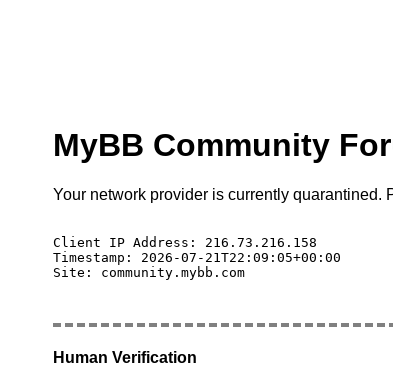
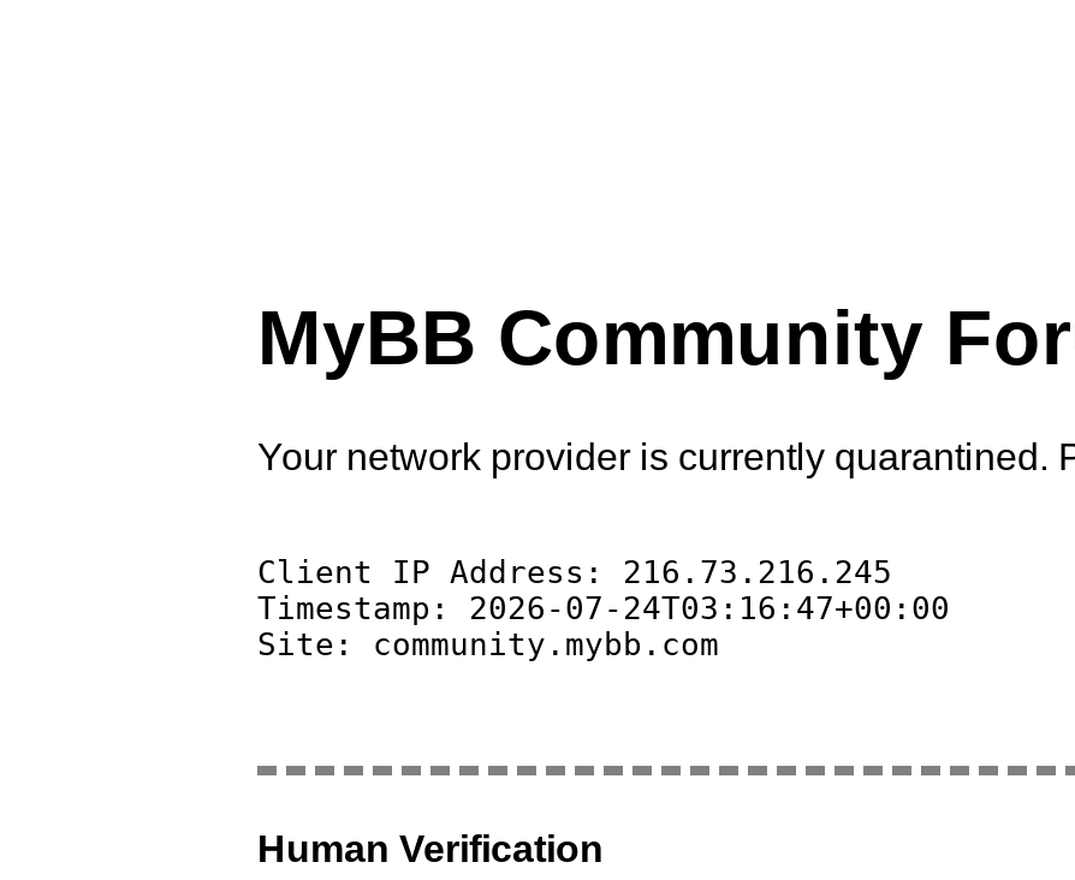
- Client IP Address: 216.73.216.158
+ Client IP Address: 216.73.216.245

- Timestamp: 2026-07-21T22:09:05+00:00
+ Timestamp: 2026-07-24T03:16:47+00:00
